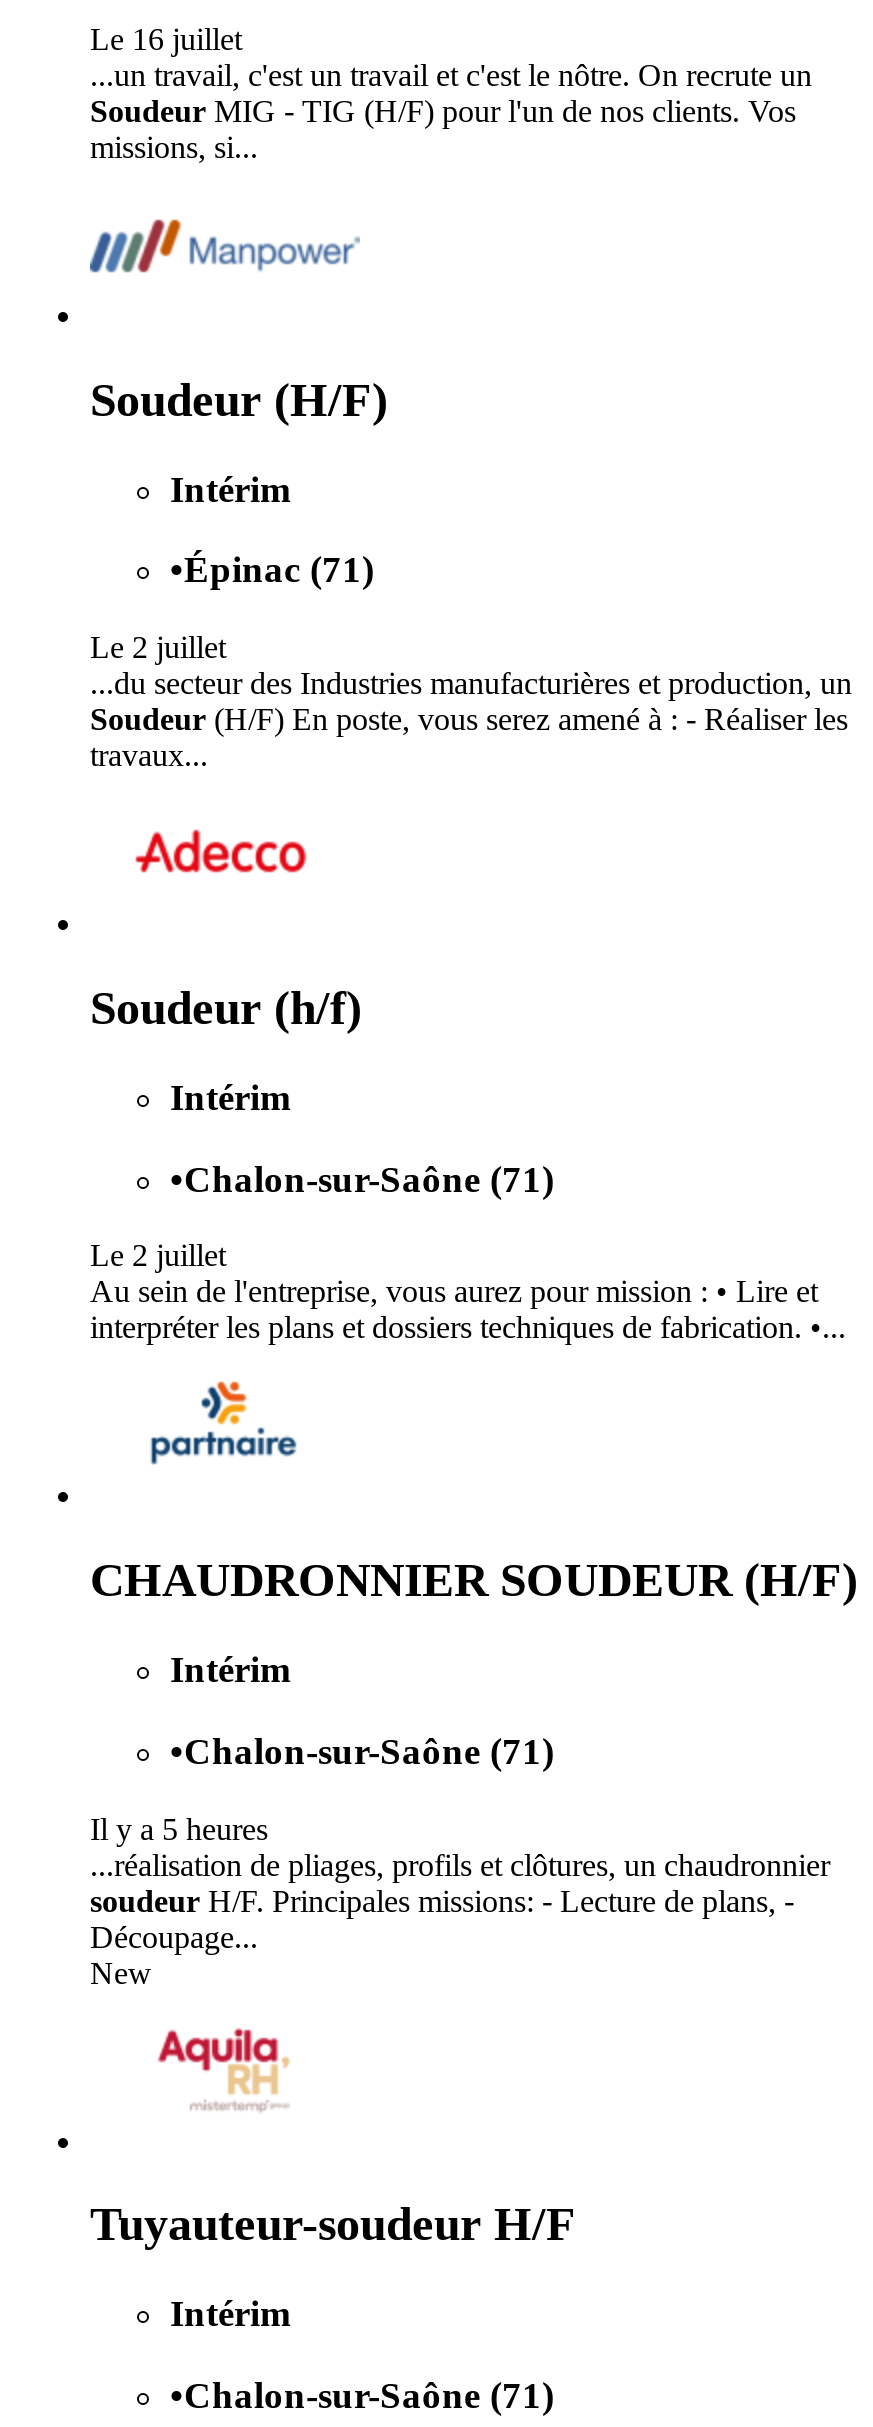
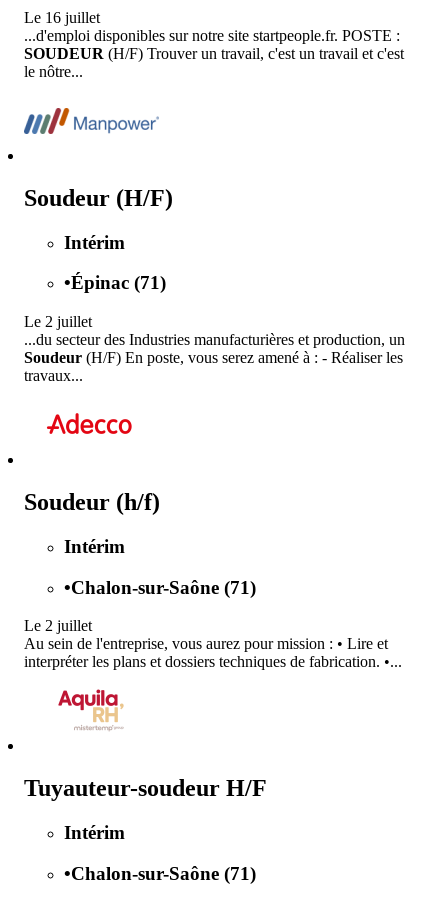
- ...un travail, c'est un travail et c'est le nôtre. On recrute un
- Soudeur MIG - TIG (H/F) pour l'un de nos clients. Vos
- missions, si...
+ ...d'emploi disponibles sur notre site startpeople.fr. POSTE :
+ SOUDEUR (H/F) Trouver un travail, c'est un travail et c'est
+ le nôtre...

- [image]

- CHAUDRONNIER SOUDEUR (H/F)
- Intérim
- •Chalon-sur-Saône (71)
- Il y a 5 heures
- ...réalisation de pliages, profils et clôtures, un chaudronnier
- soudeur H/F. Principales missions: - Lecture de plans, -
- Découpage...
- New
